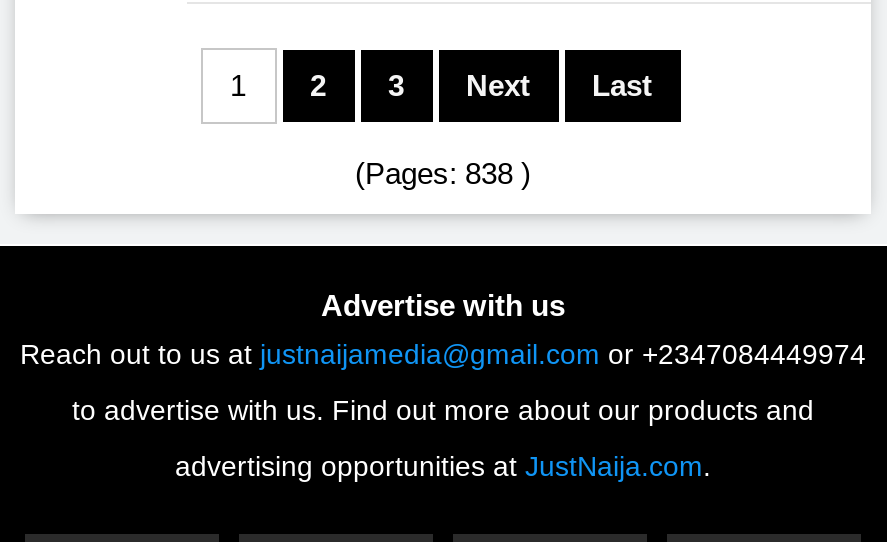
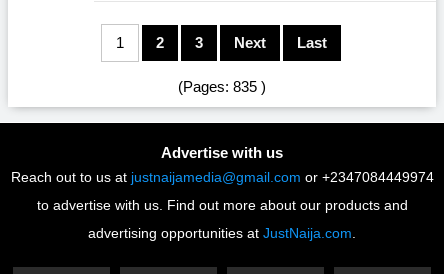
- (Pages: 838 )
+ (Pages: 835 )
